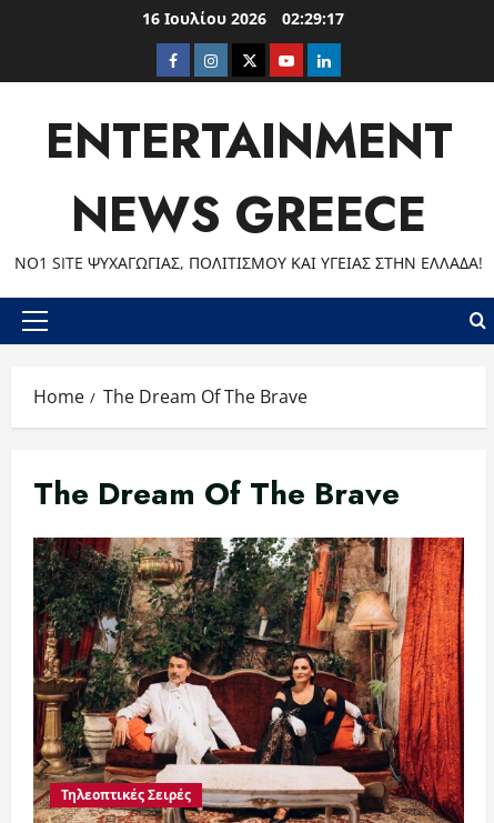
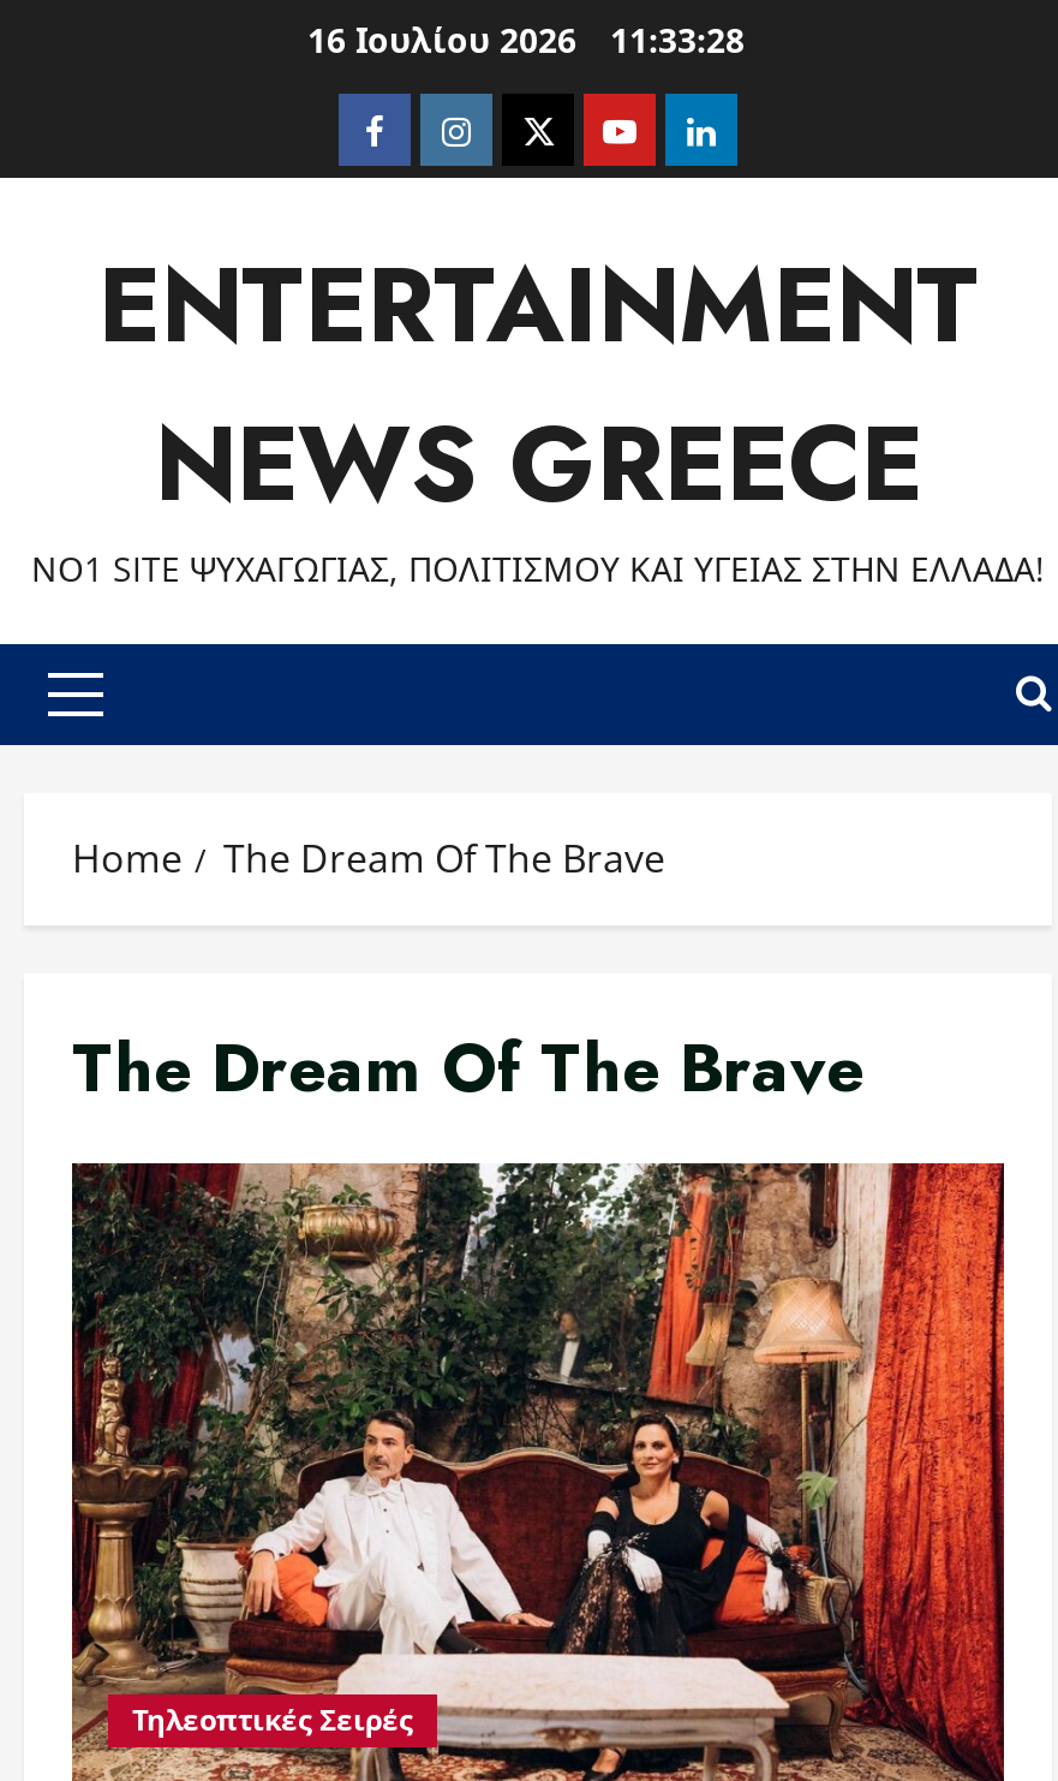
- 16 Ιουλίου 2026 02:29:17
+ 16 Ιουλίου 2026 11:33:28
